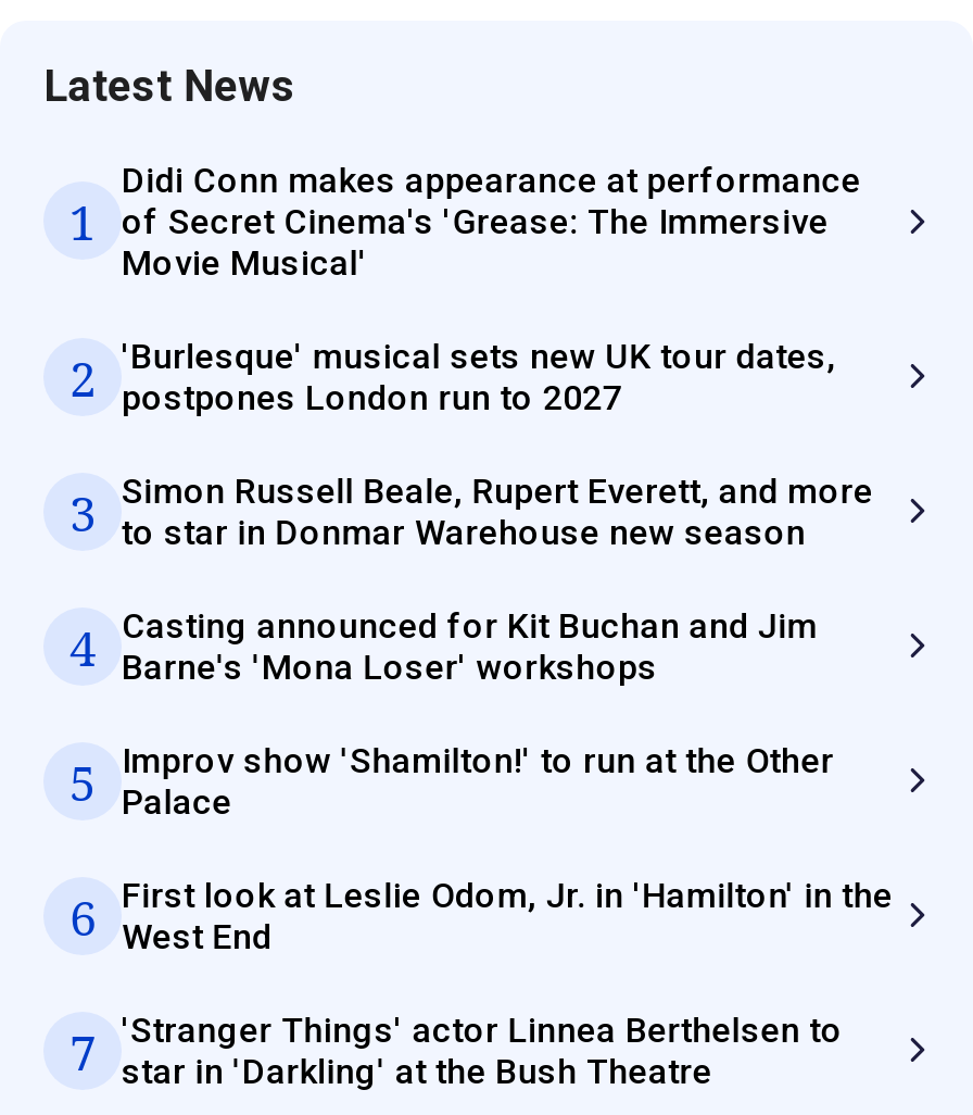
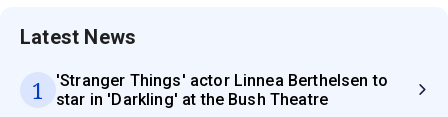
- Didi Conn makes appearance at performance
- of Secret Cinema's 'Grease: The Immersive
- Movie Musical'
- 2
- 'Burlesque' musical sets new UK tour dates,
- postpones London run to 2027
- 3
- Simon Russell Beale, Rupert Everett, and more
- to star in Donmar Warehouse new season
- 4
- Casting announced for Kit Buchan and Jim
- Barne's 'Mona Loser' workshops
- 5
- Improv show 'Shamilton!' to run at the Other
- Palace
- 6
- First look at Leslie Odom, Jr. in 'Hamilton' in the
- West End
- 7
